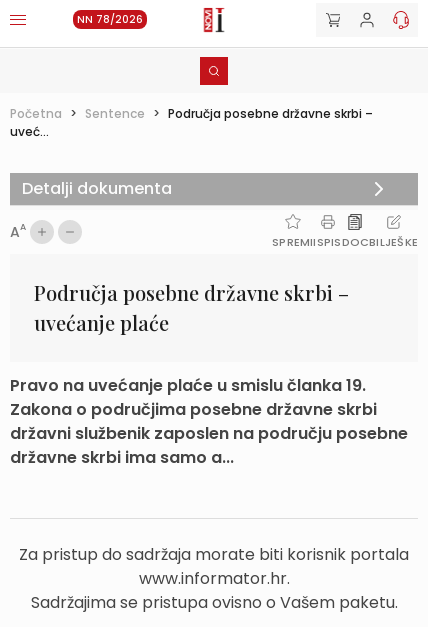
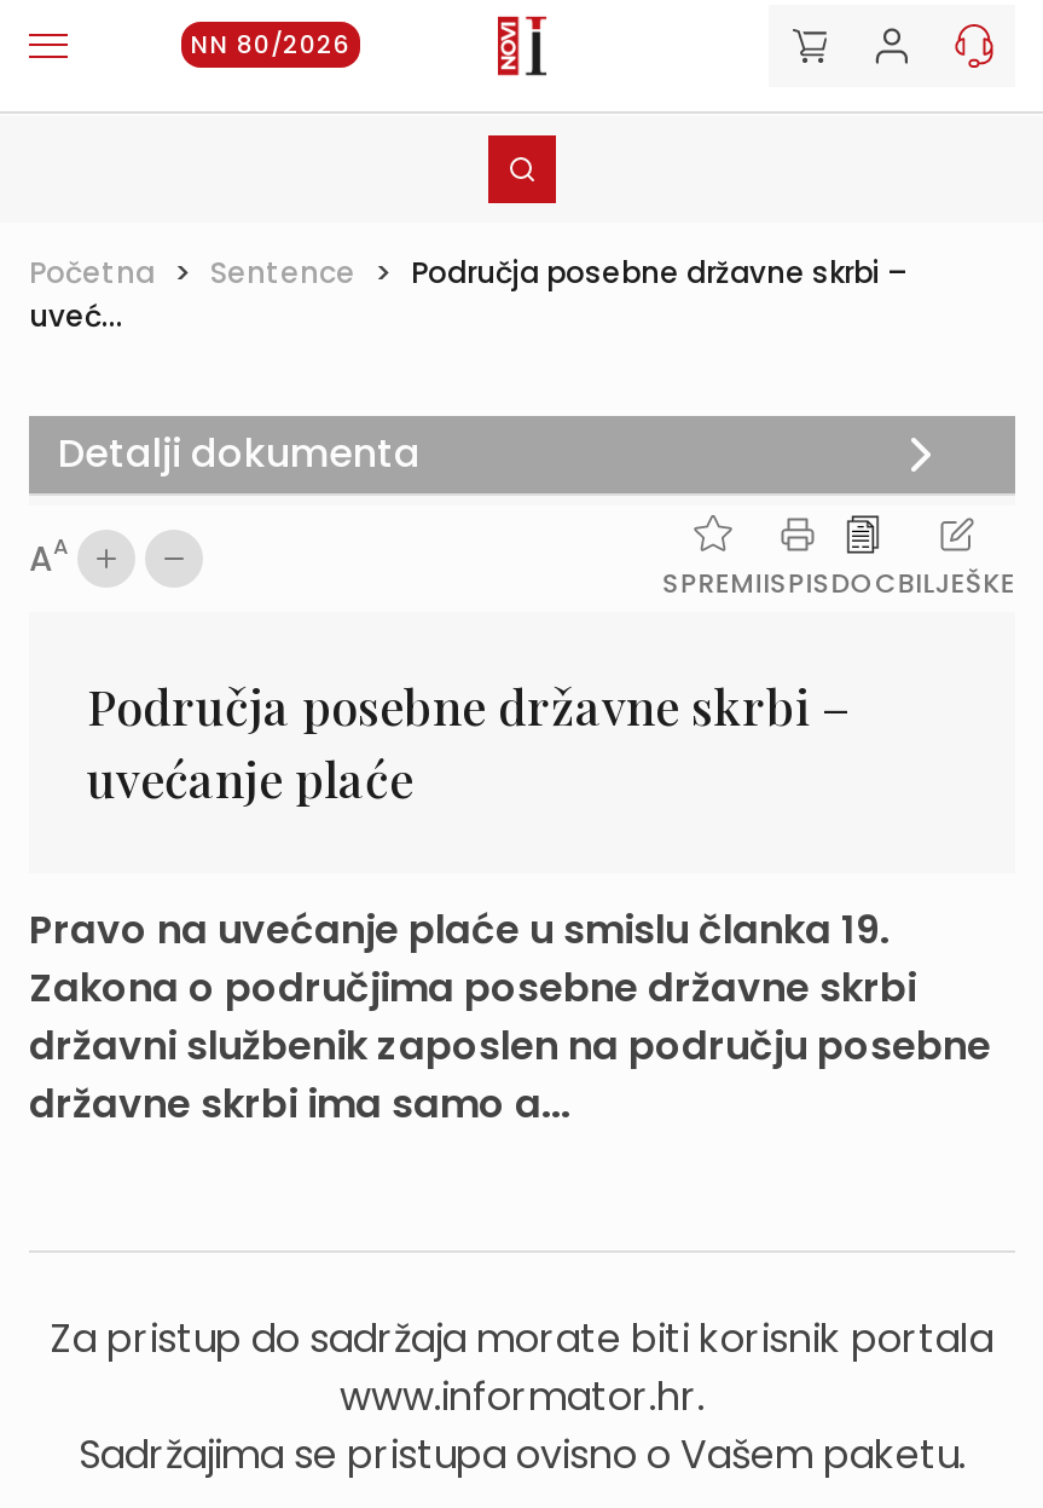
- NN 78/2026
+ NN 80/2026
